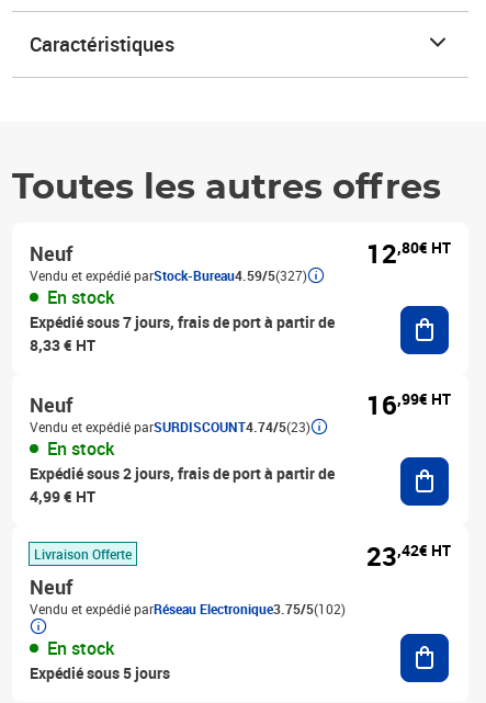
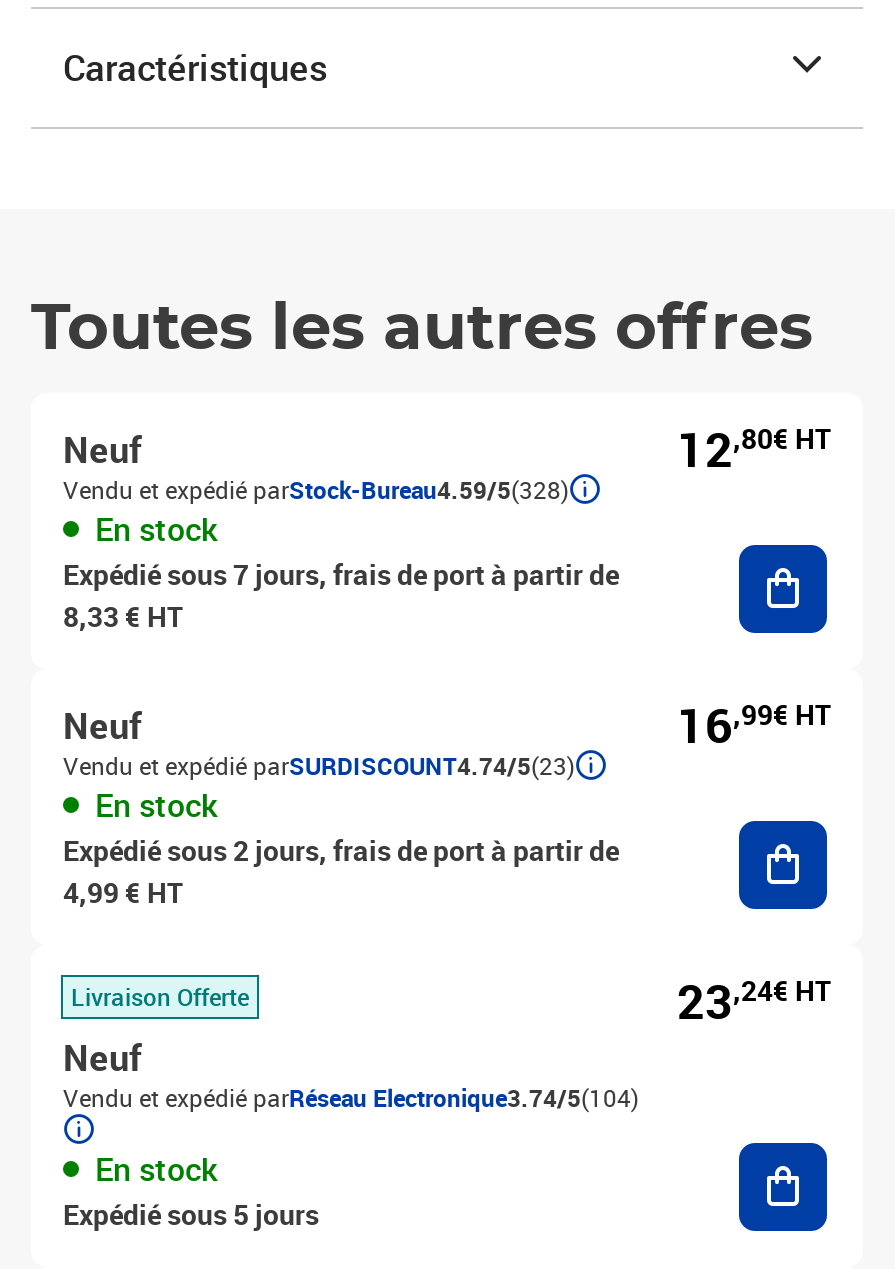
- Vendu et expédié parStock-Bureau4.59/5(327)
+ Vendu et expédié parStock-Bureau4.59/5(328)

- 23,42€ HT
+ 23,24€ HT

- Vendu et expédié parRéseau Electronique3.75/5(102)
+ Vendu et expédié parRéseau Electronique3.74/5(104)
